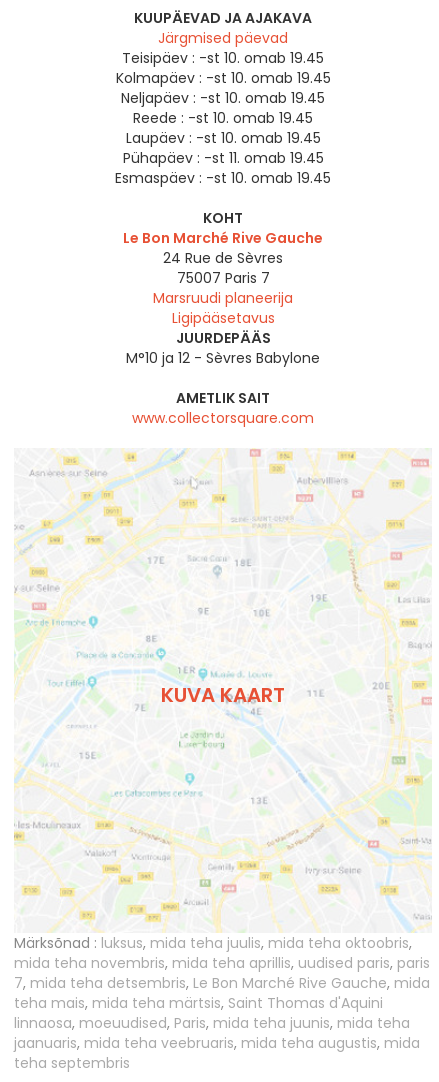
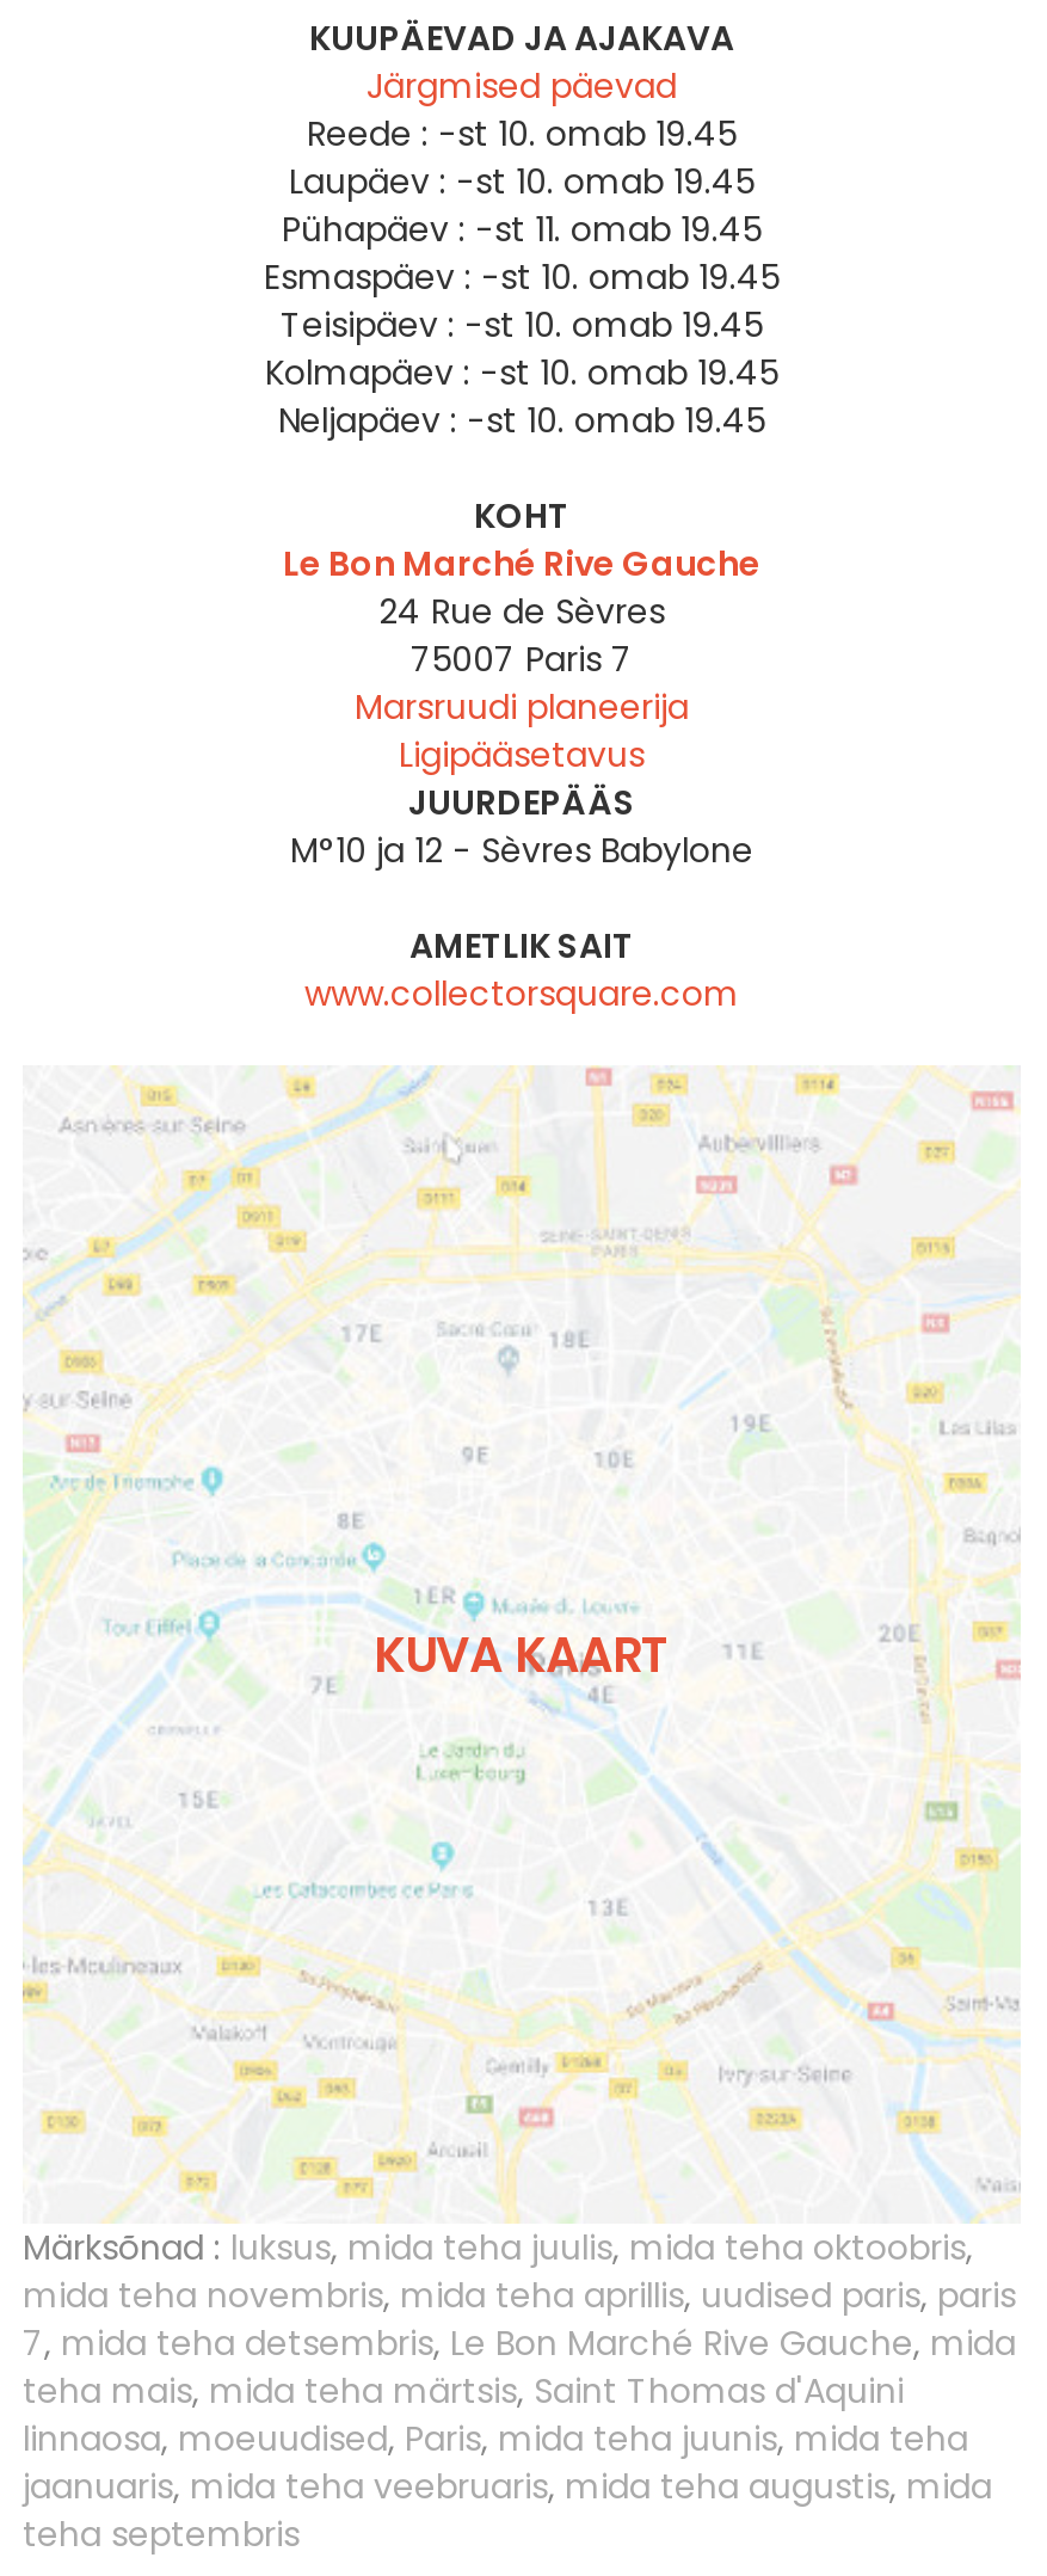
moved down: Teisipäev : -st 10. omab 19.45 | Kolmapäev : -st 10. omab 19.45 | Neljapäev : -st 10. omab 19.45

moved up: Reede : -st 10. omab 19.45 | Laupäev : -st 10. omab 19.45 | Esmaspäev : -st 10. omab 19.45
